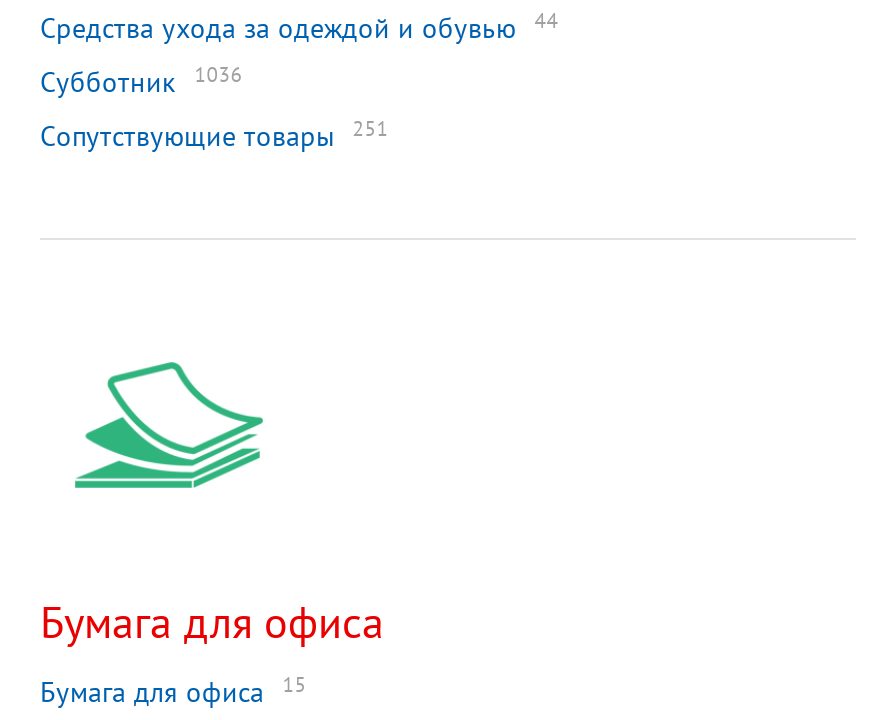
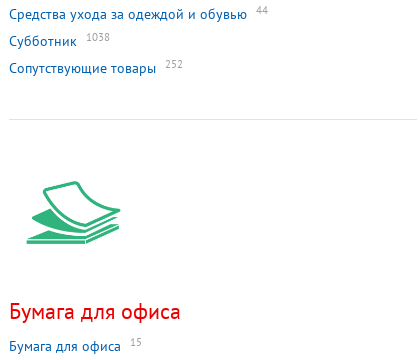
- Субботник 1036
+ Субботник 1038

- Сопутствующие товары 251
+ Сопутствующие товары 252
